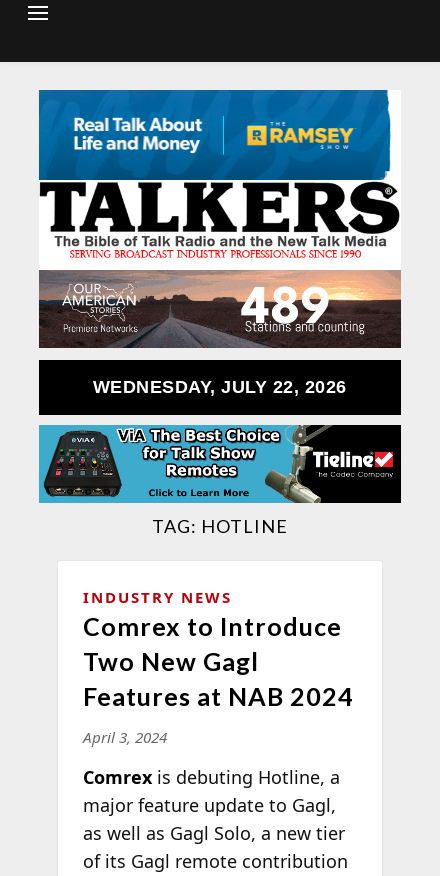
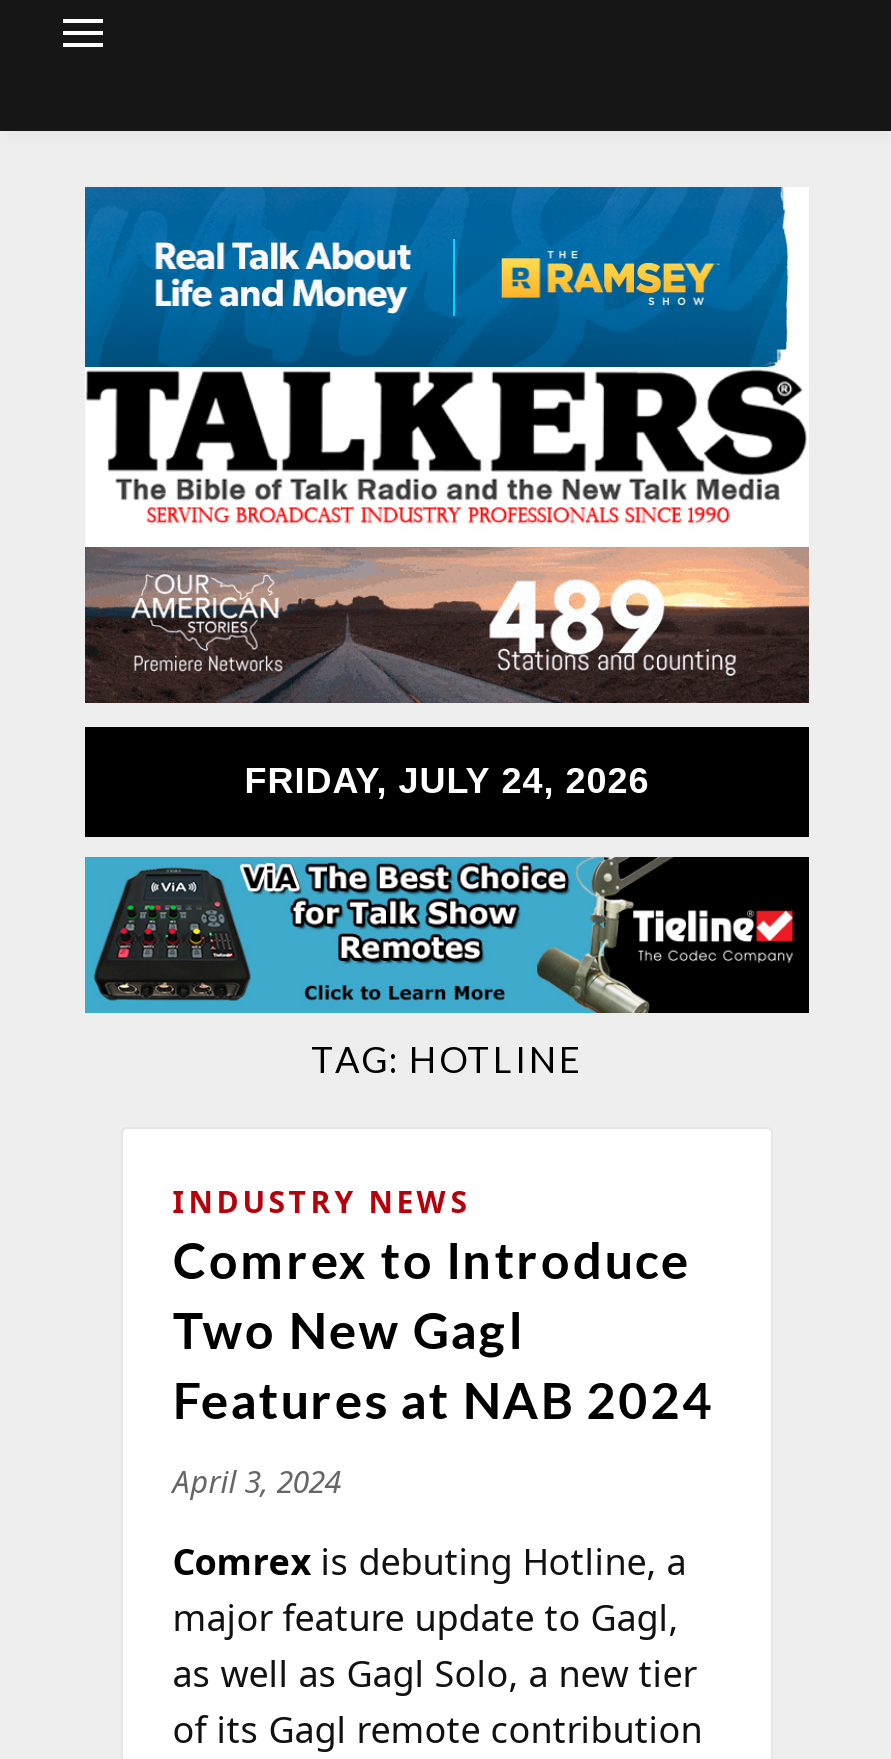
- WEDNESDAY, JULY 22, 2026
+ FRIDAY, JULY 24, 2026
